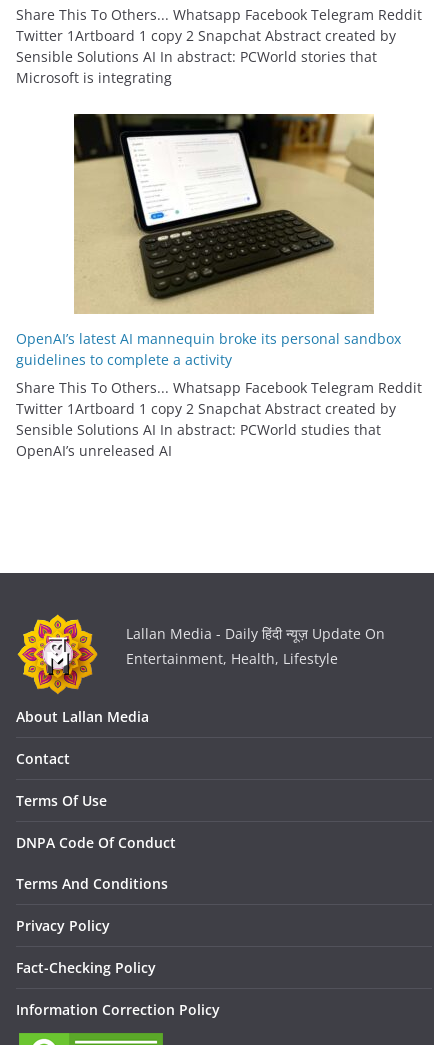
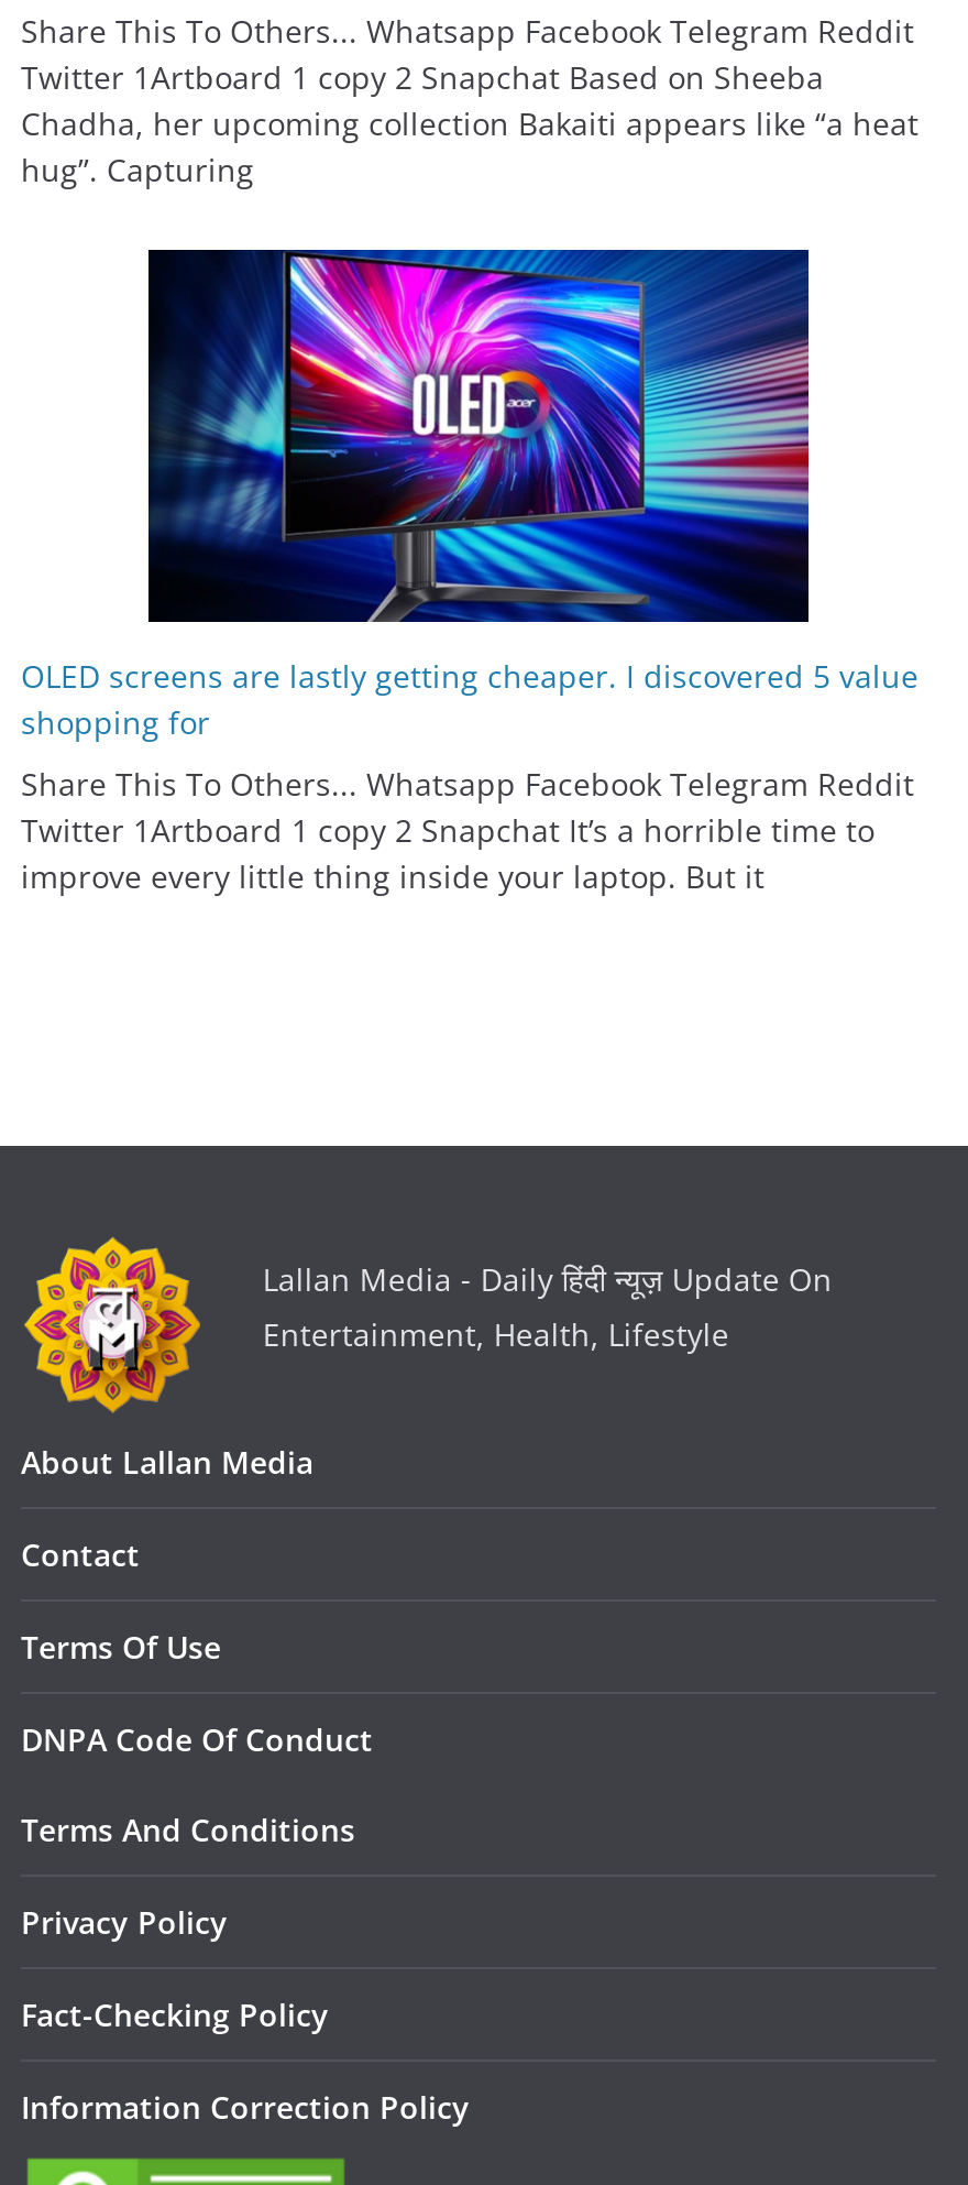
- Twitter 1Artboard 1 copy 2 Snapchat Abstract created by
- Sensible Solutions AI In abstract: PCWorld stories that
- Microsoft is integrating
+ Twitter 1Artboard 1 copy 2 Snapchat Based on Sheeba
+ Chadha, her upcoming collection Bakaiti appears like “a heat
+ hug”. Capturing

- [image]
- OpenAI’s latest AI mannequin broke its personal sandbox
- guidelines to complete a activity
+ [image]
+ OLED screens are lastly getting cheaper. I discovered 5 value
+ shopping for

- Twitter 1Artboard 1 copy 2 Snapchat Abstract created by
- Sensible Solutions AI In abstract: PCWorld studies that
- OpenAI’s unreleased AI
+ Twitter 1Artboard 1 copy 2 Snapchat It’s a horrible time to
+ improve every little thing inside your laptop. But it
